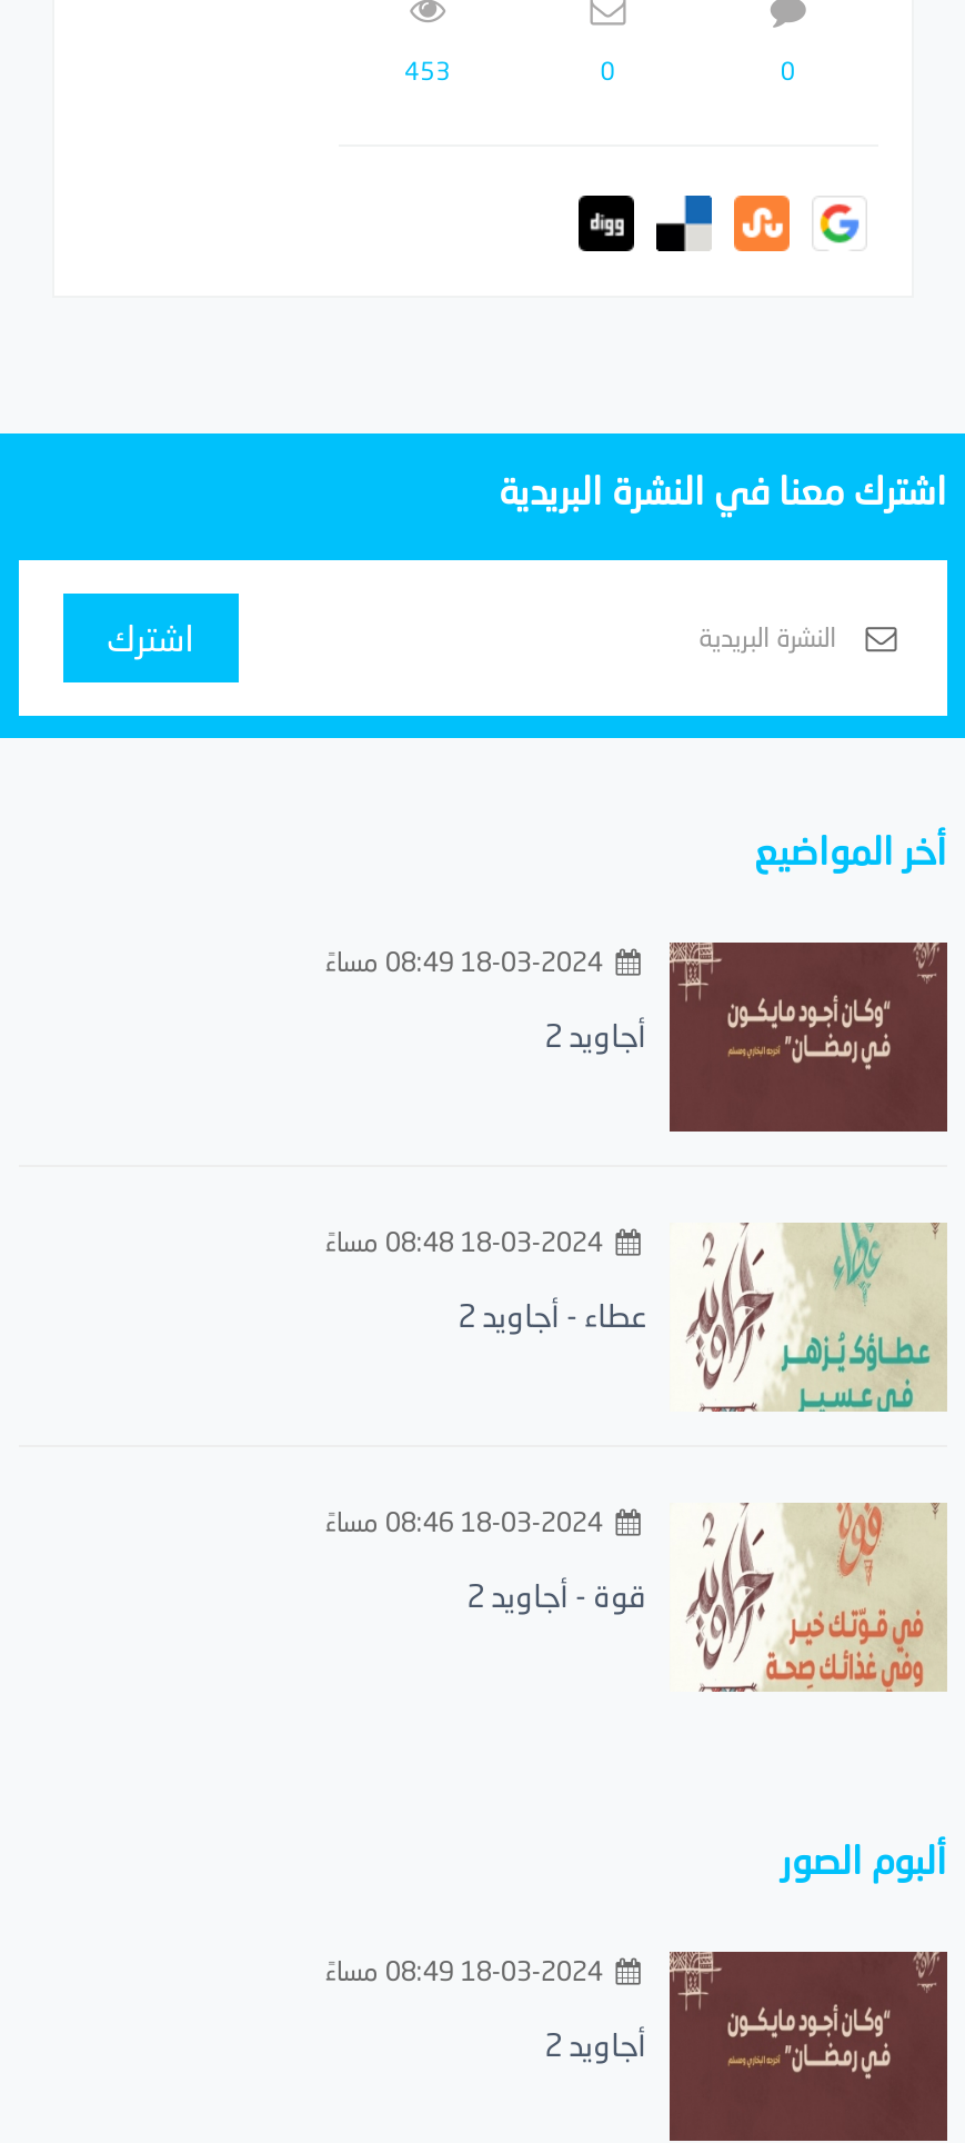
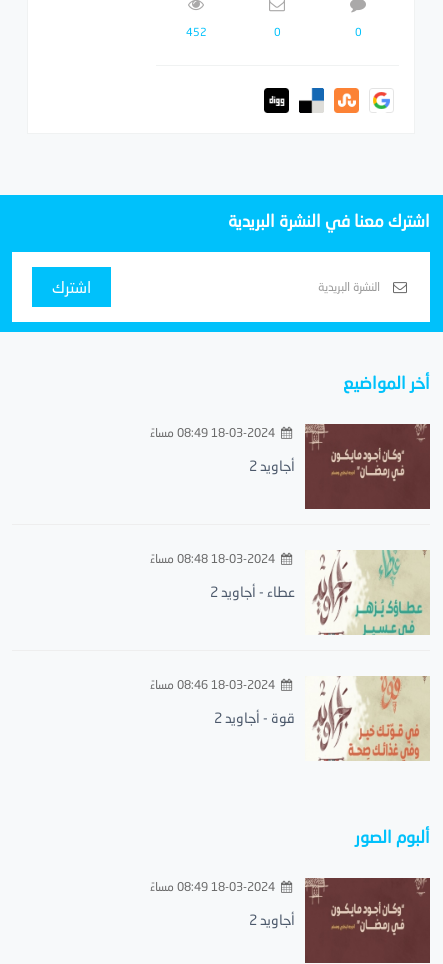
- 453
+ 452
